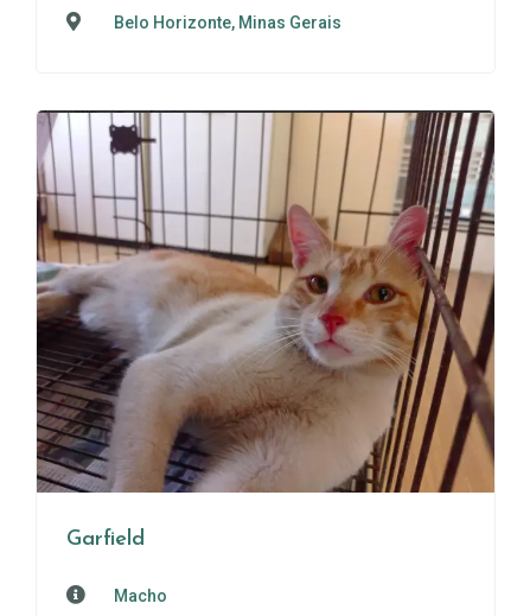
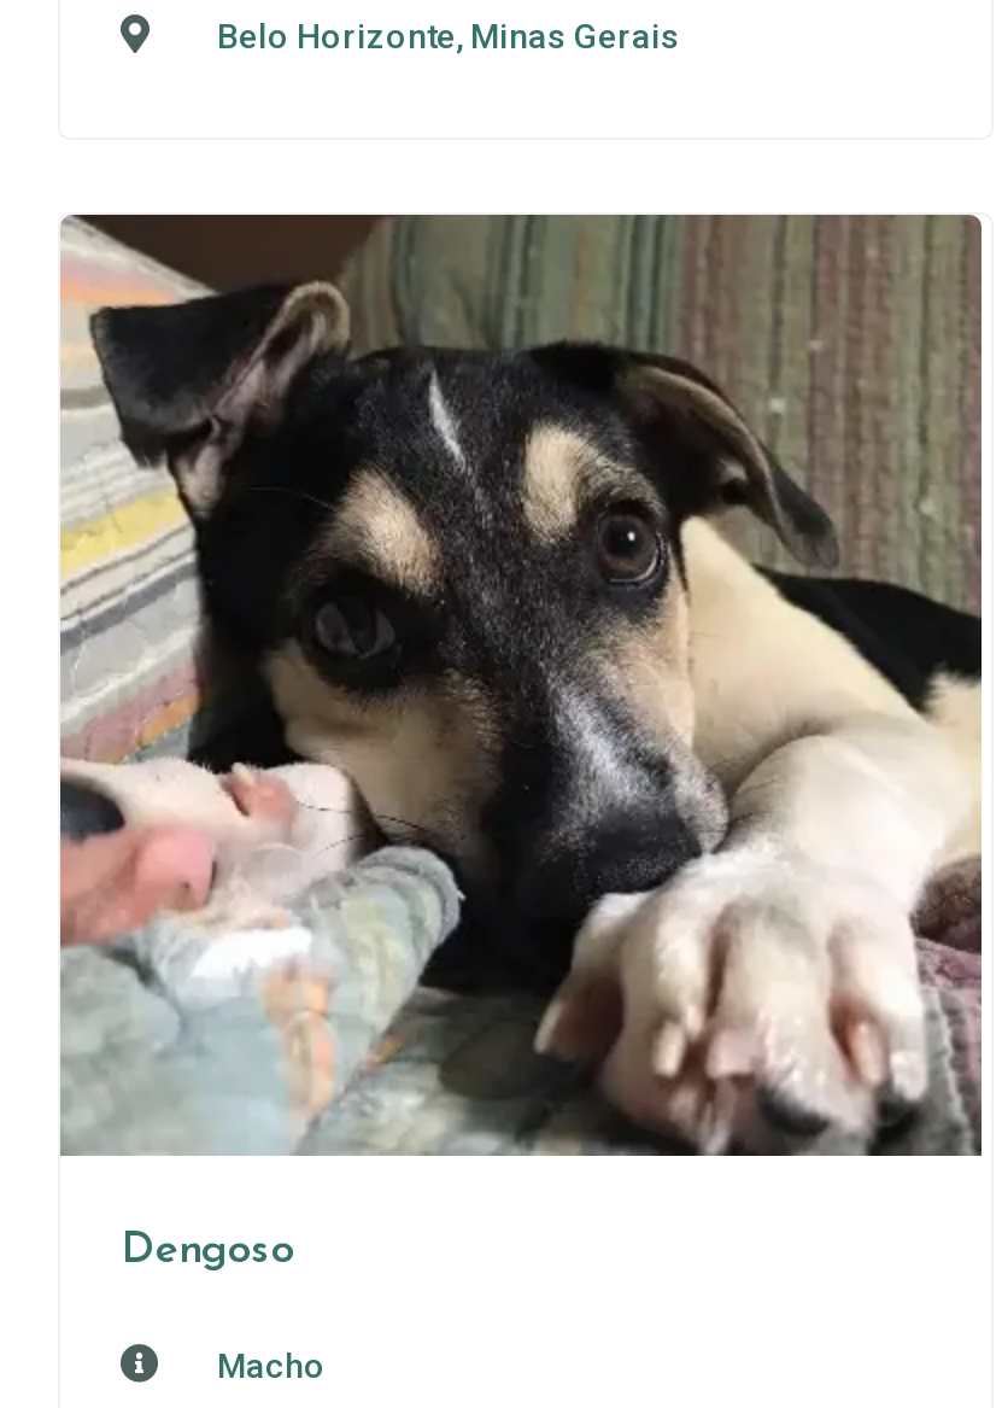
- [image]
- Garfield
+ [image]
+ Dengoso
